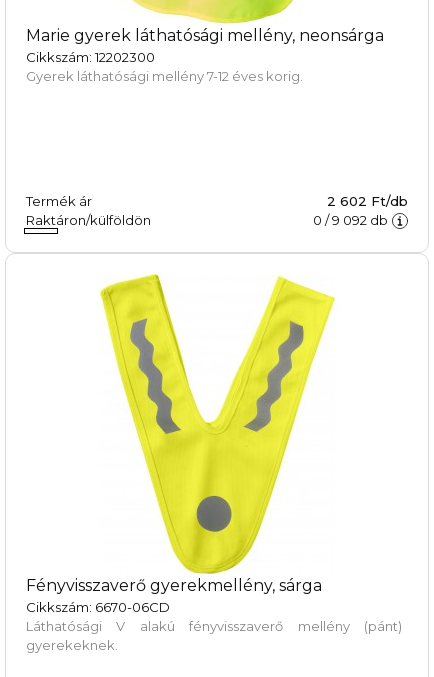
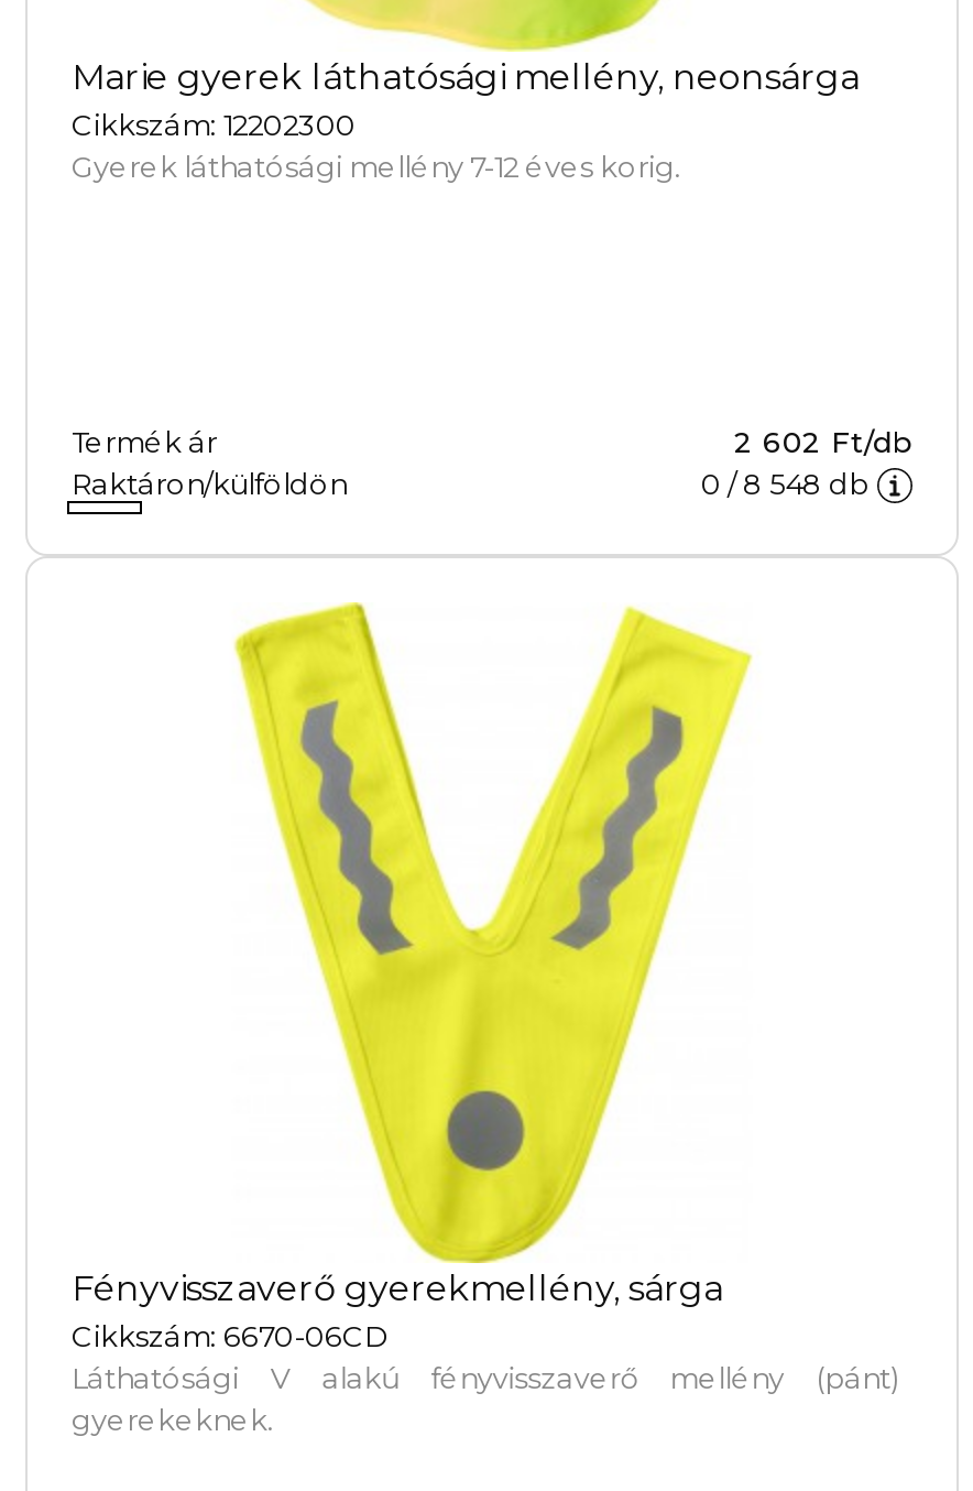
- 0 /9 092 db
+ 0 /8 548 db
